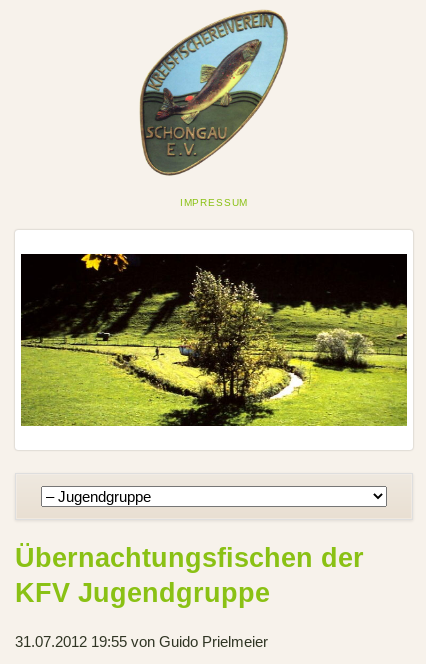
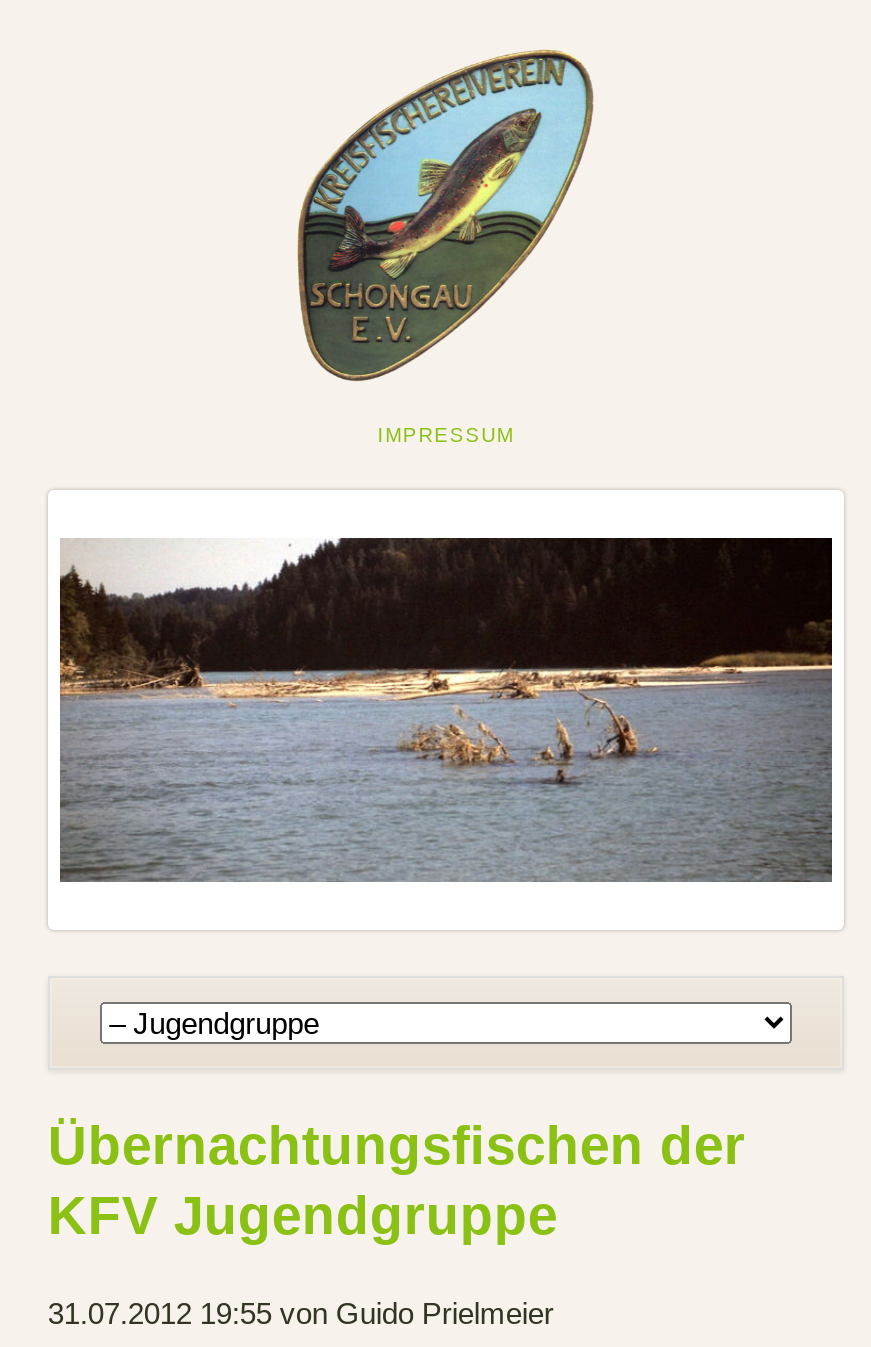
- [image]
+ [image]
